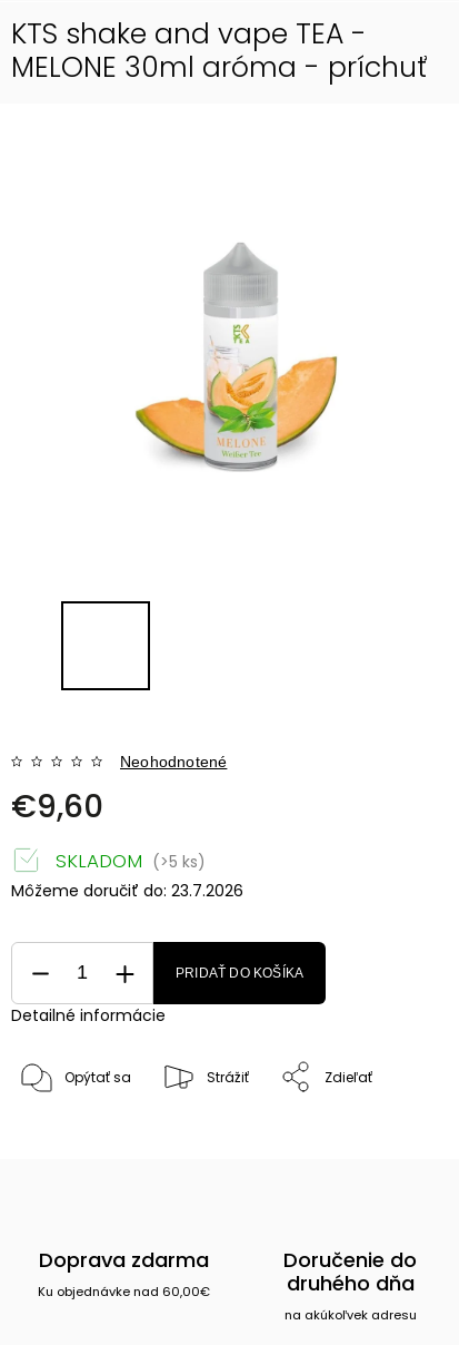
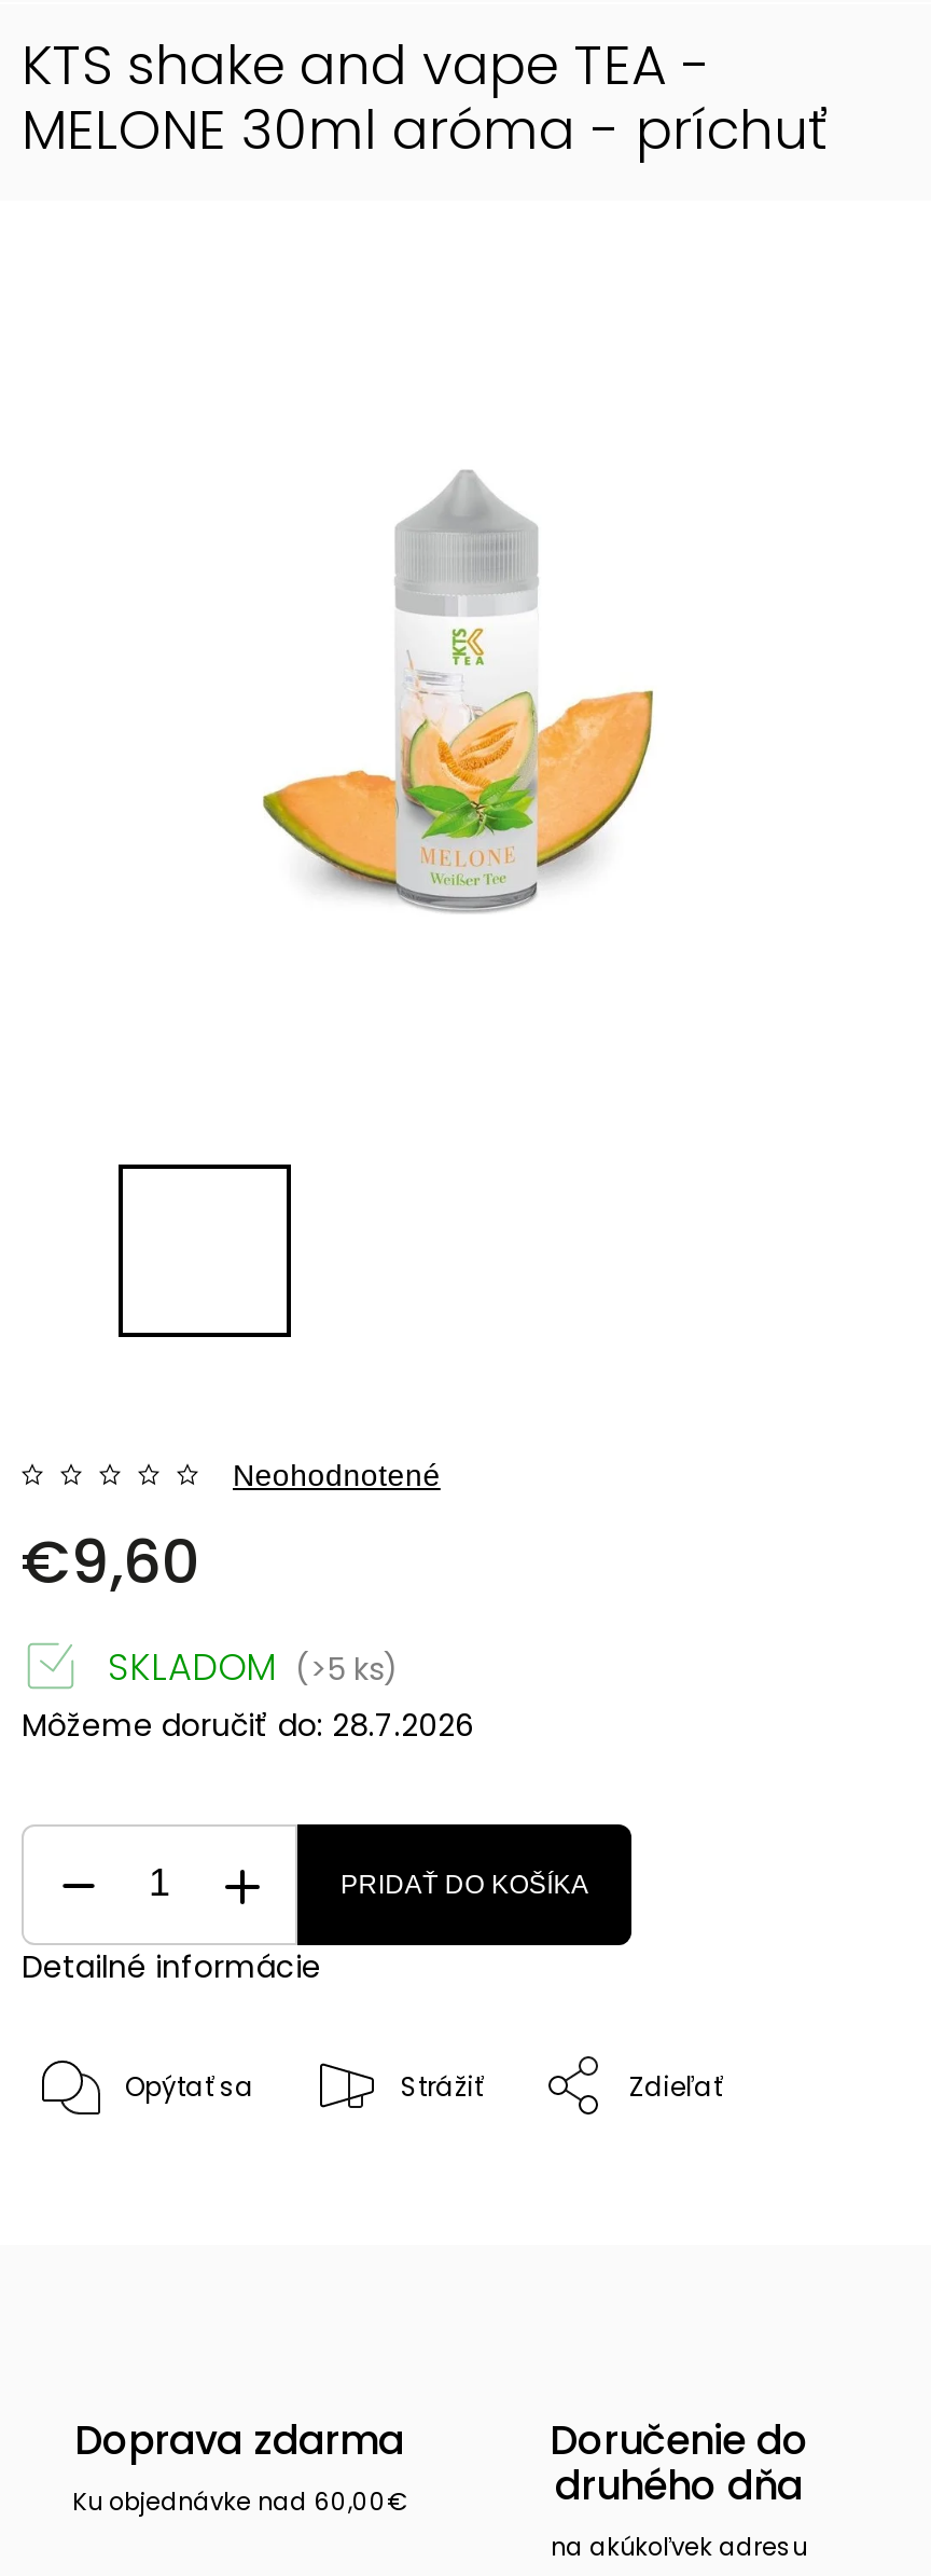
- Môžeme doručiť do: 23.7.2026
+ Môžeme doručiť do: 28.7.2026
